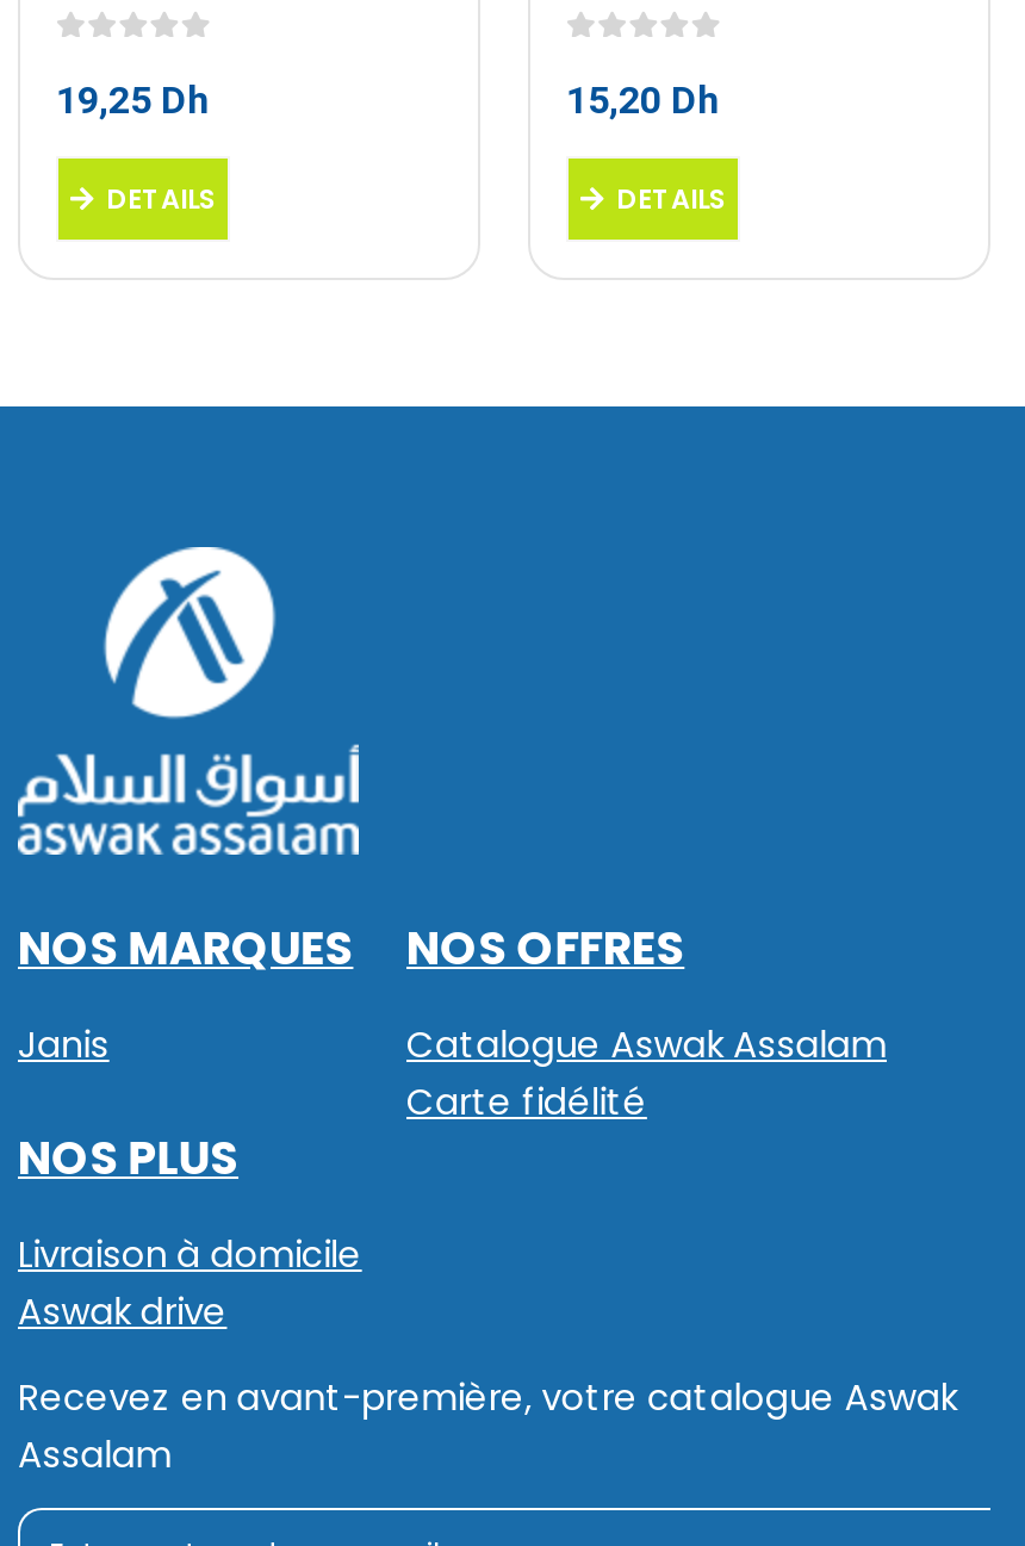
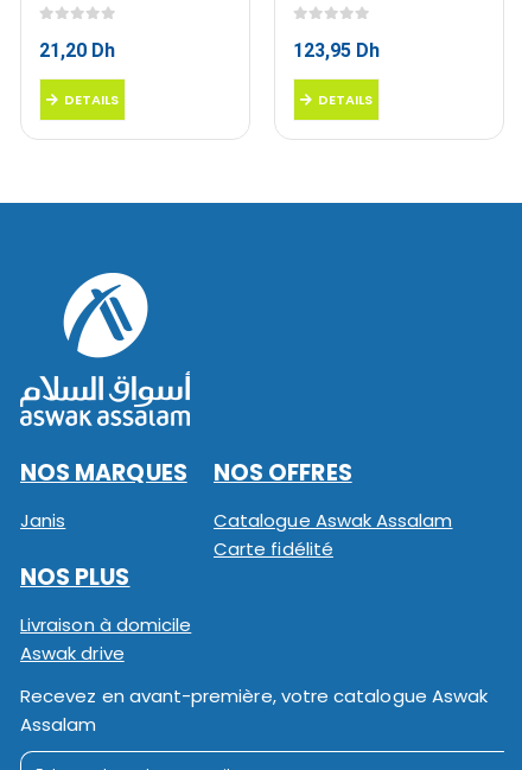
- 19,25 Dh
+ 21,20 Dh

- 15,20 Dh
+ 123,95 Dh
